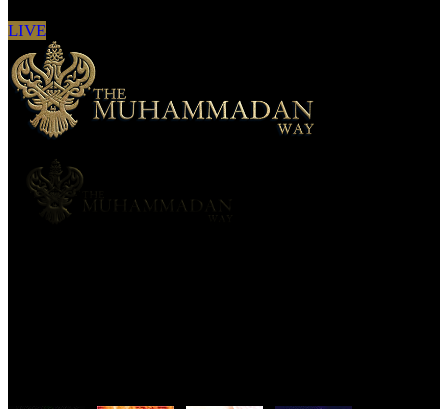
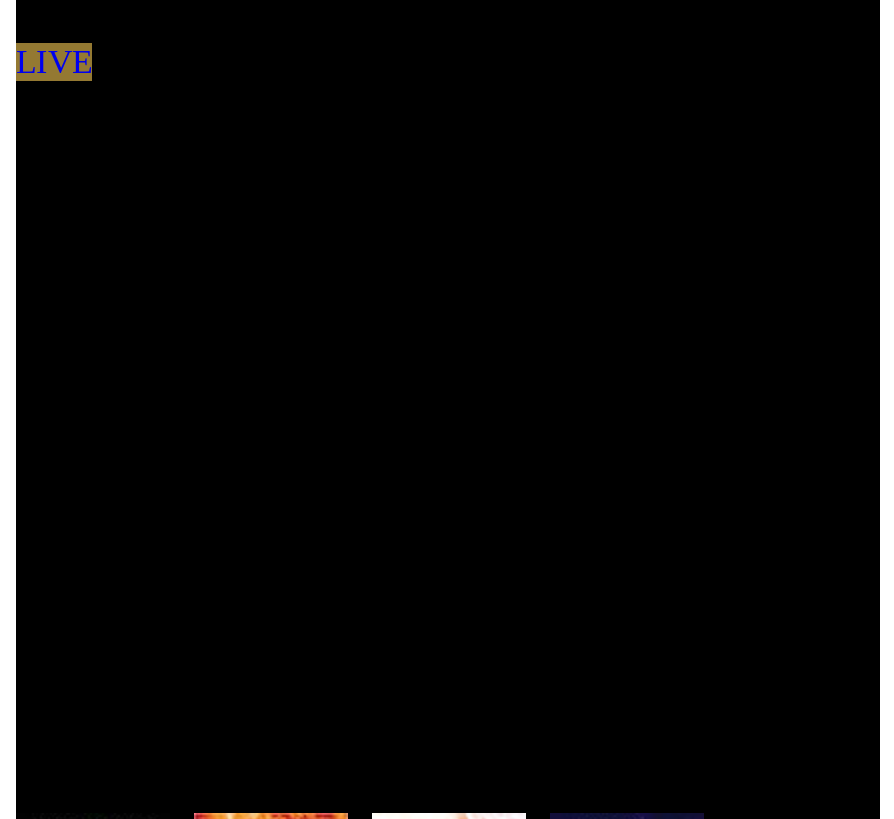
- [image]
